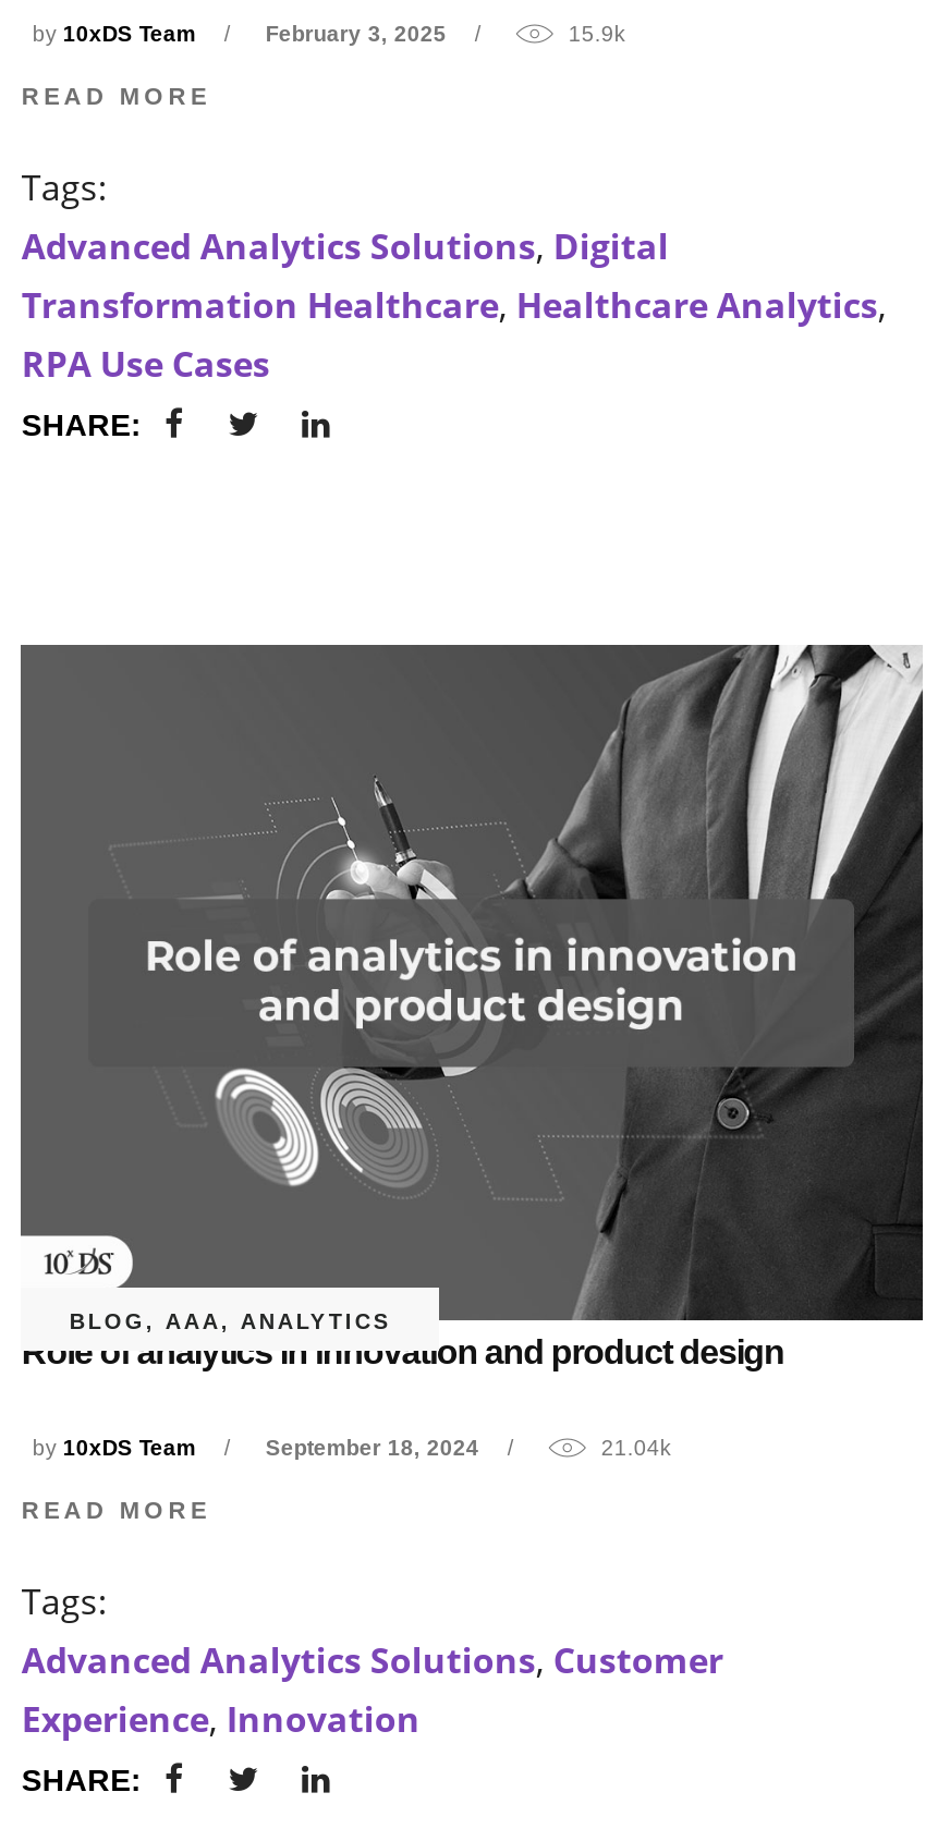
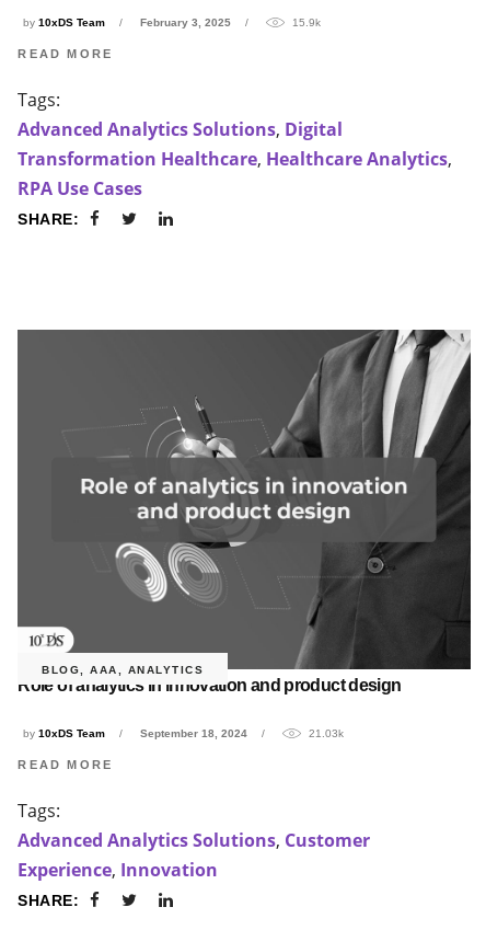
- 21.04k
+ 21.03k
